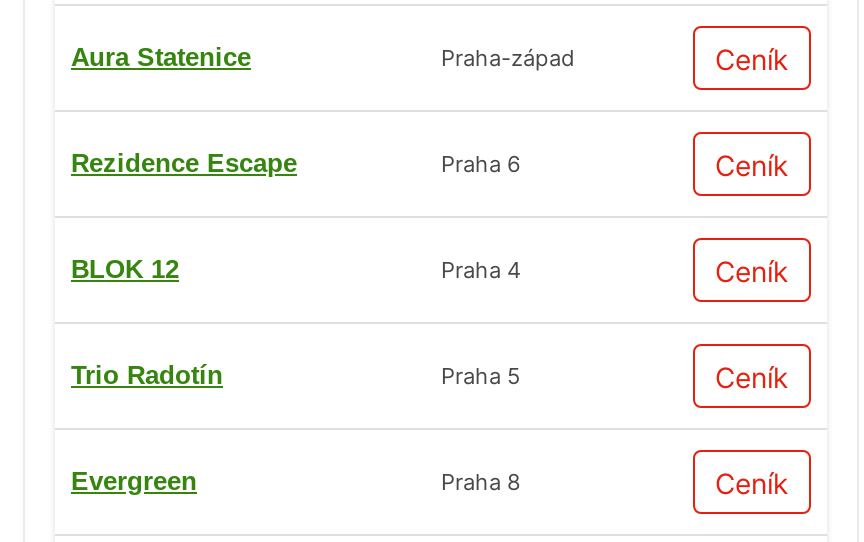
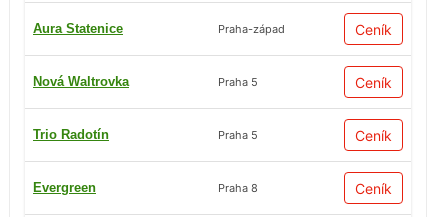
- Rezidence Escape
- Praha 6
- Ceník
- BLOK 12
- Praha 4
+ Nová Waltrovka
+ Praha 5
